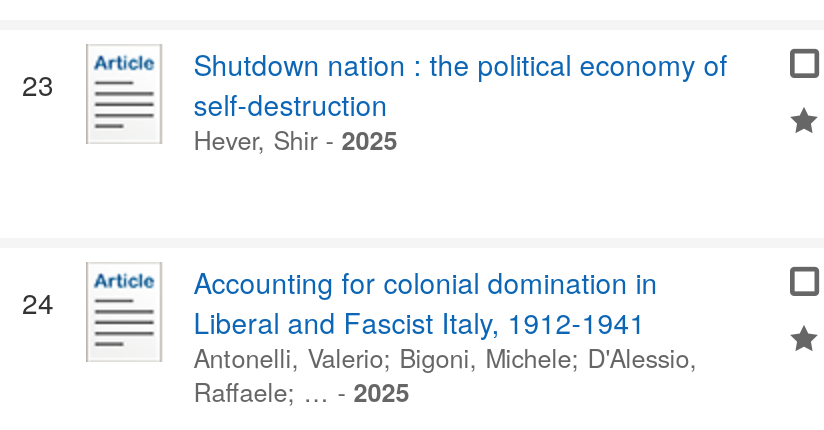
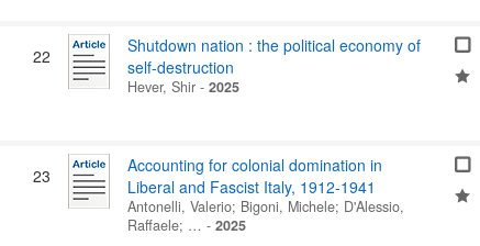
- 23
+ 22

- 24
+ 23
